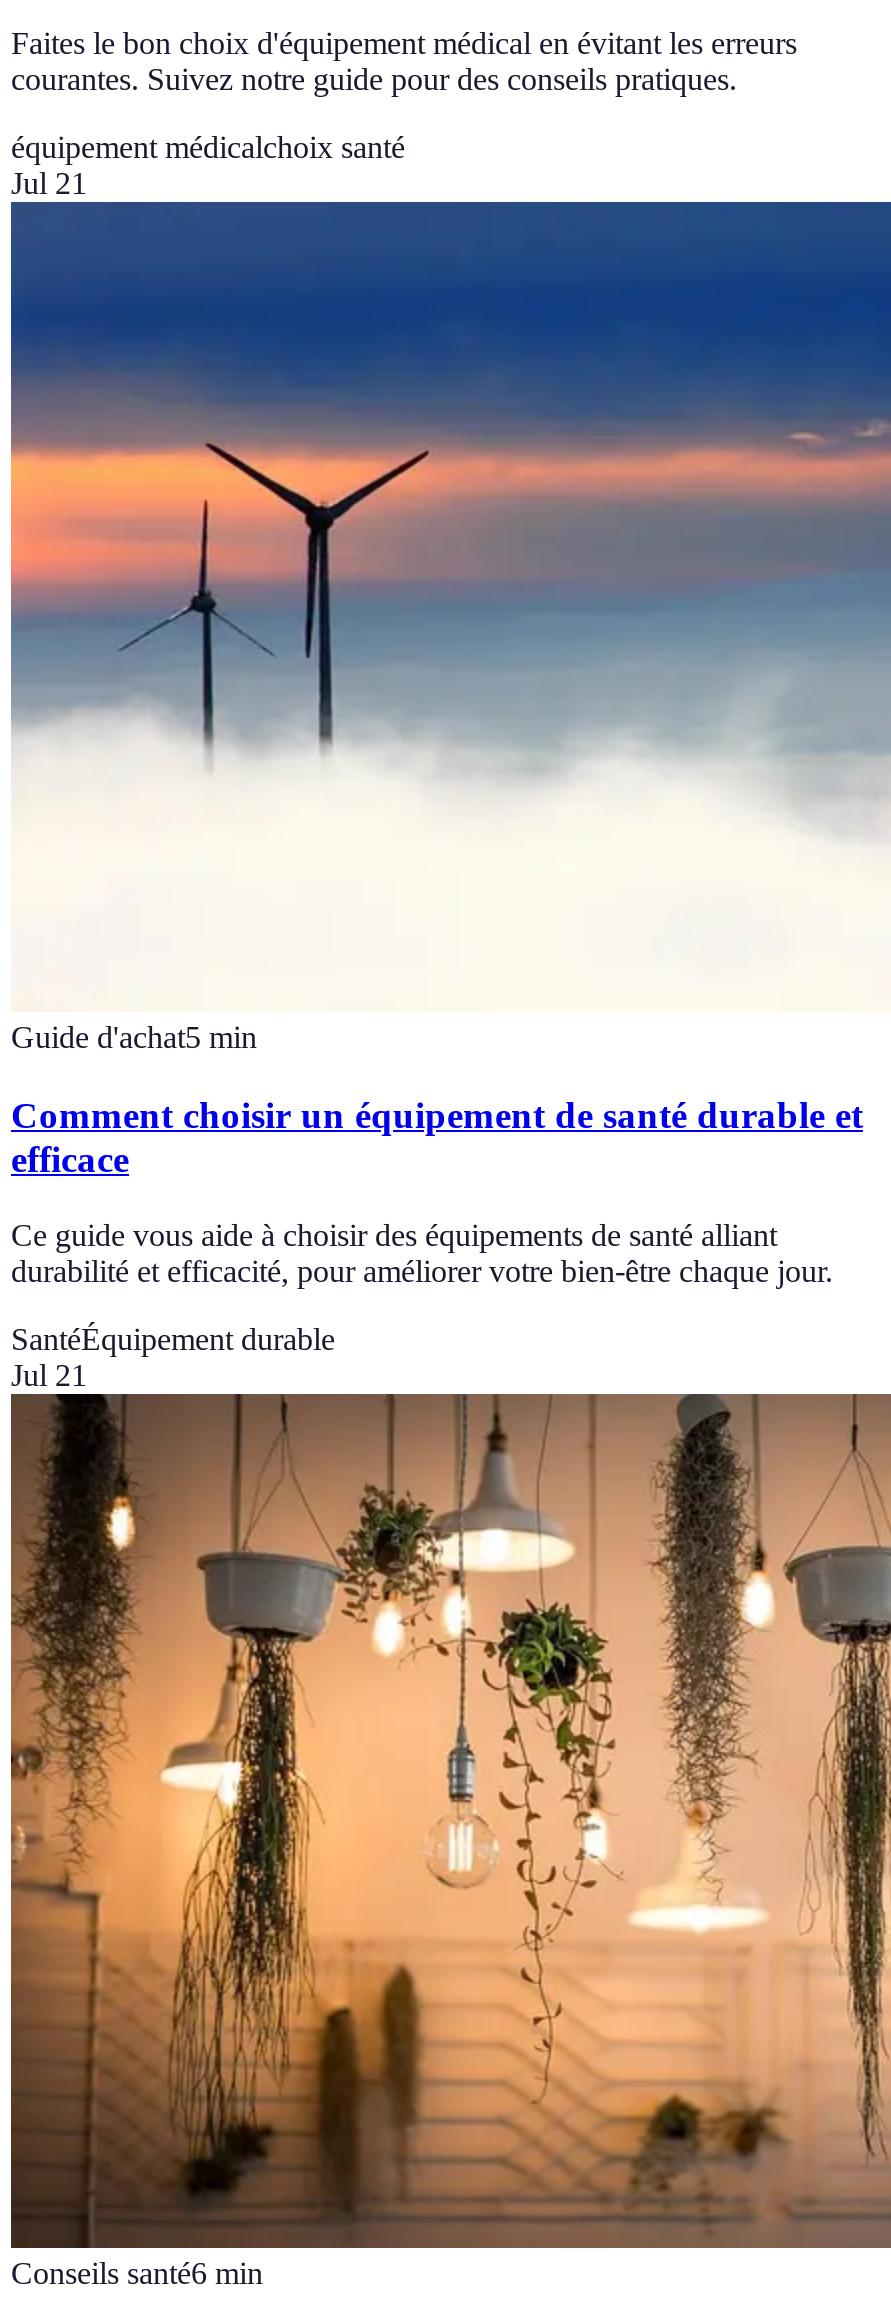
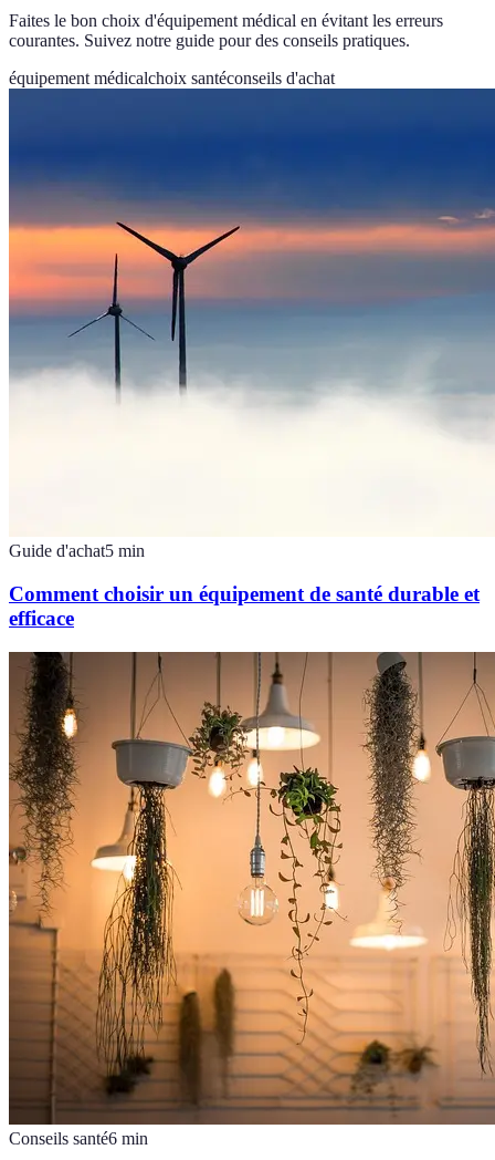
- équipement médicalchoix santé
- Jul 21
+ équipement médicalchoix santéconseils d'achat

- Ce guide vous aide à choisir des équipements de santé alliant
- durabilité et efficacité, pour améliorer votre bien-être chaque jour.
- SantéÉquipement durable
- Jul 21
